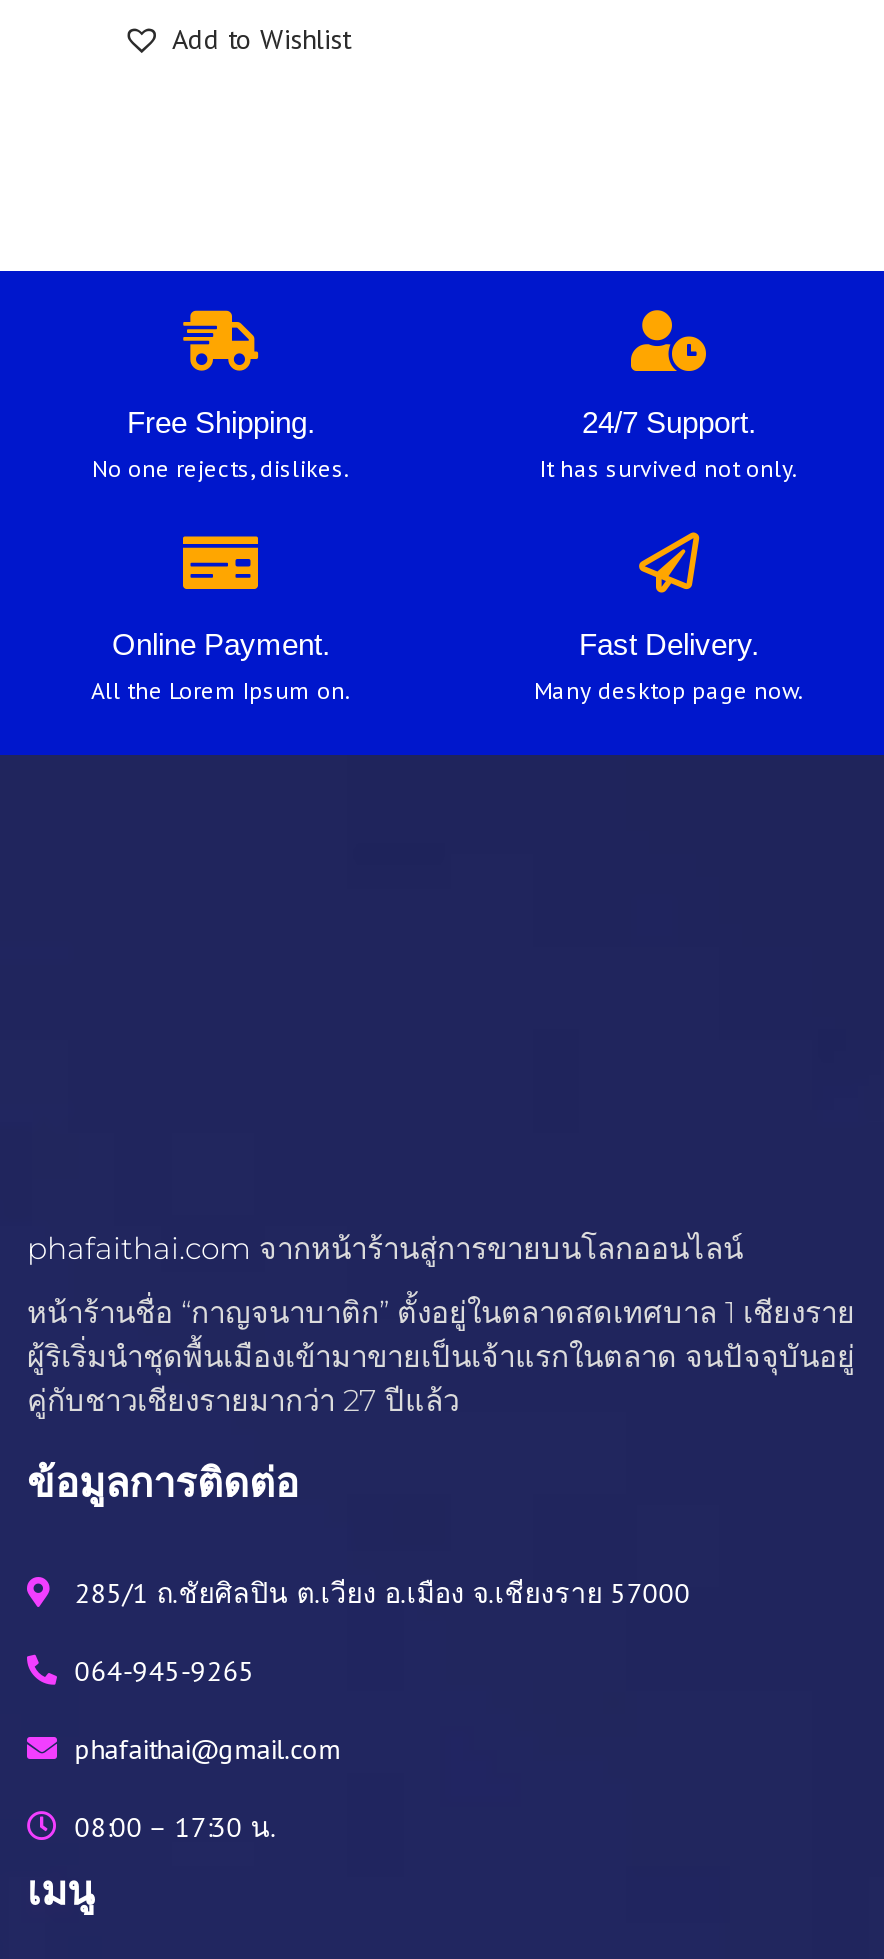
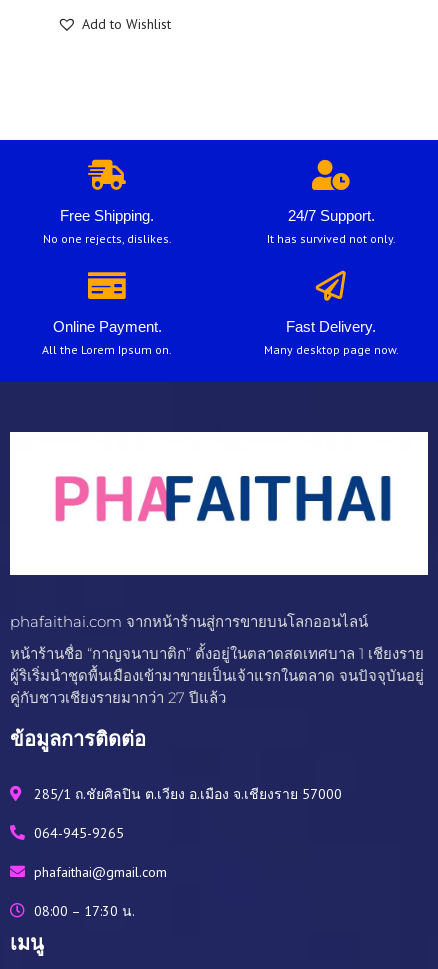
+ [image]
